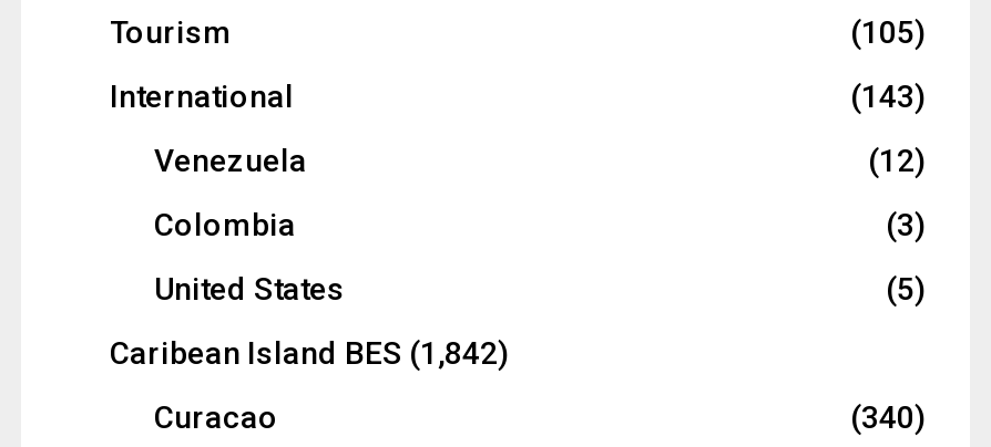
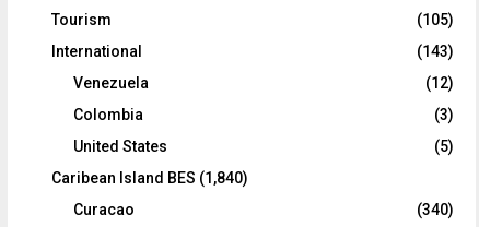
- Caribean Island BES (1,842)
+ Caribean Island BES (1,840)
